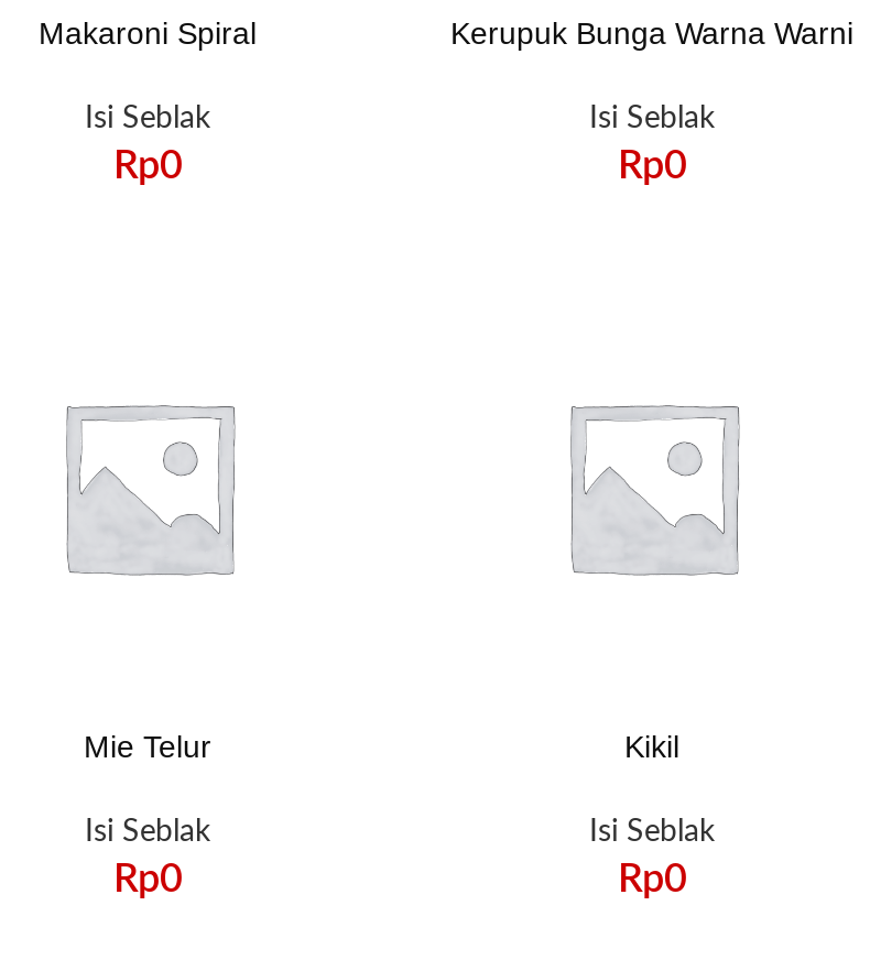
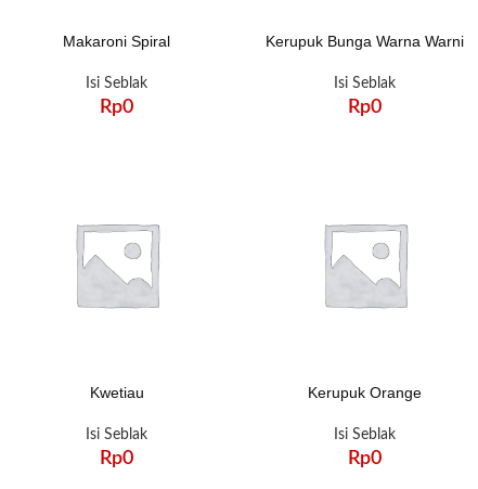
- Mie Telur
+ Kwetiau

- Kikil
+ Kerupuk Orange
